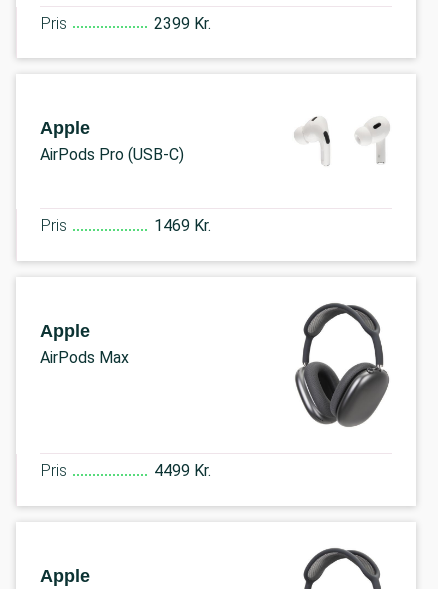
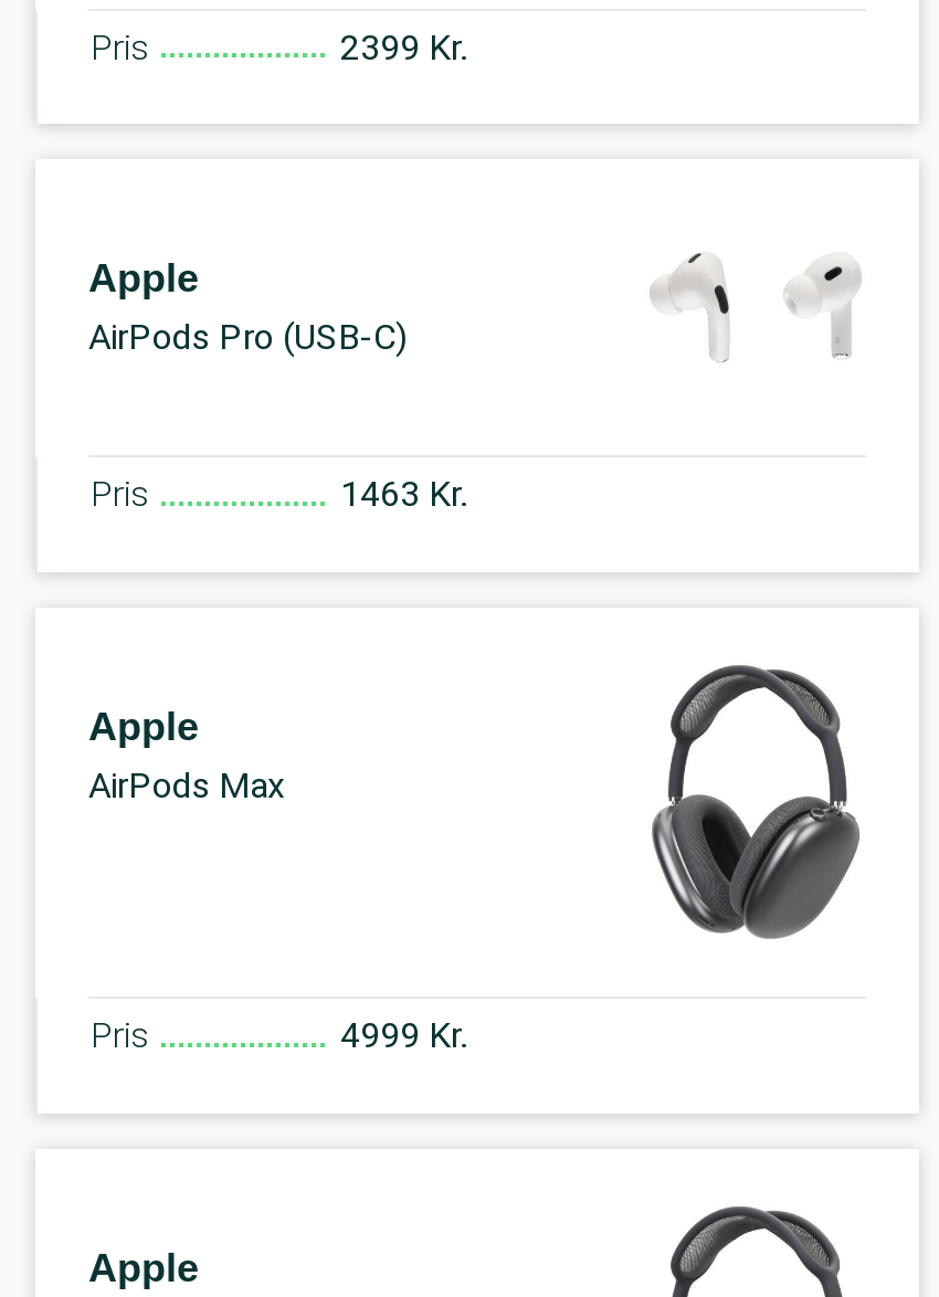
- 1469 Kr.
+ 1463 Kr.

- 4499 Kr.
+ 4999 Kr.
